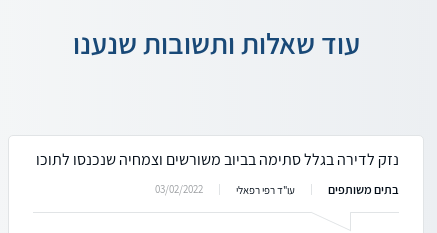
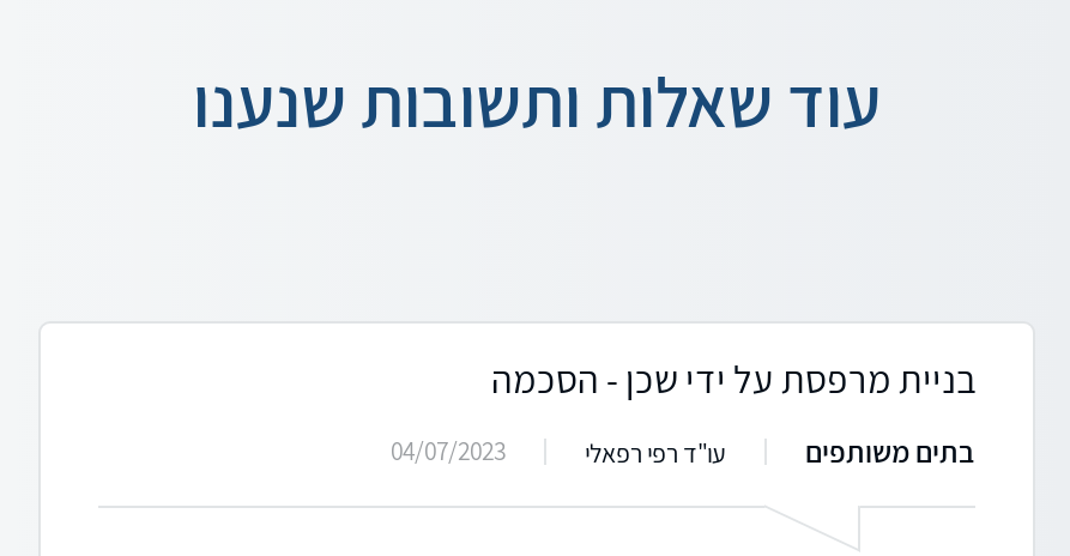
- נזק לדירה בגלל סתימה בביוב משורשים וצמחיה שנכנסו לתוכו
+ בניית מרפסת על ידי שכן - הסכמה

- 03/02/2022
+ 04/07/2023
